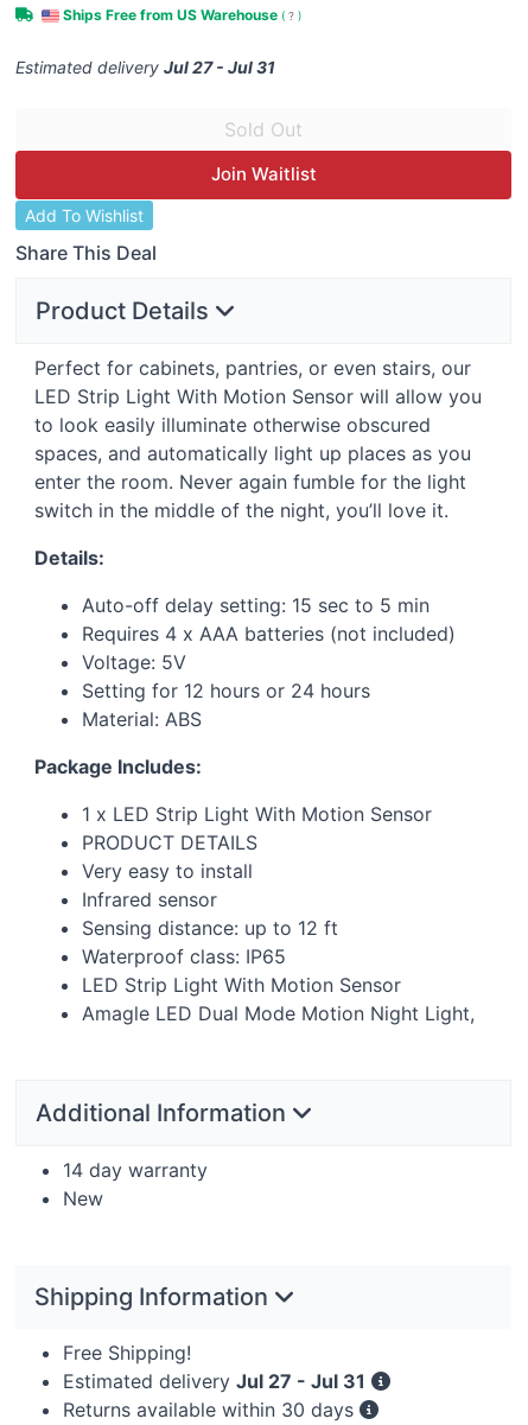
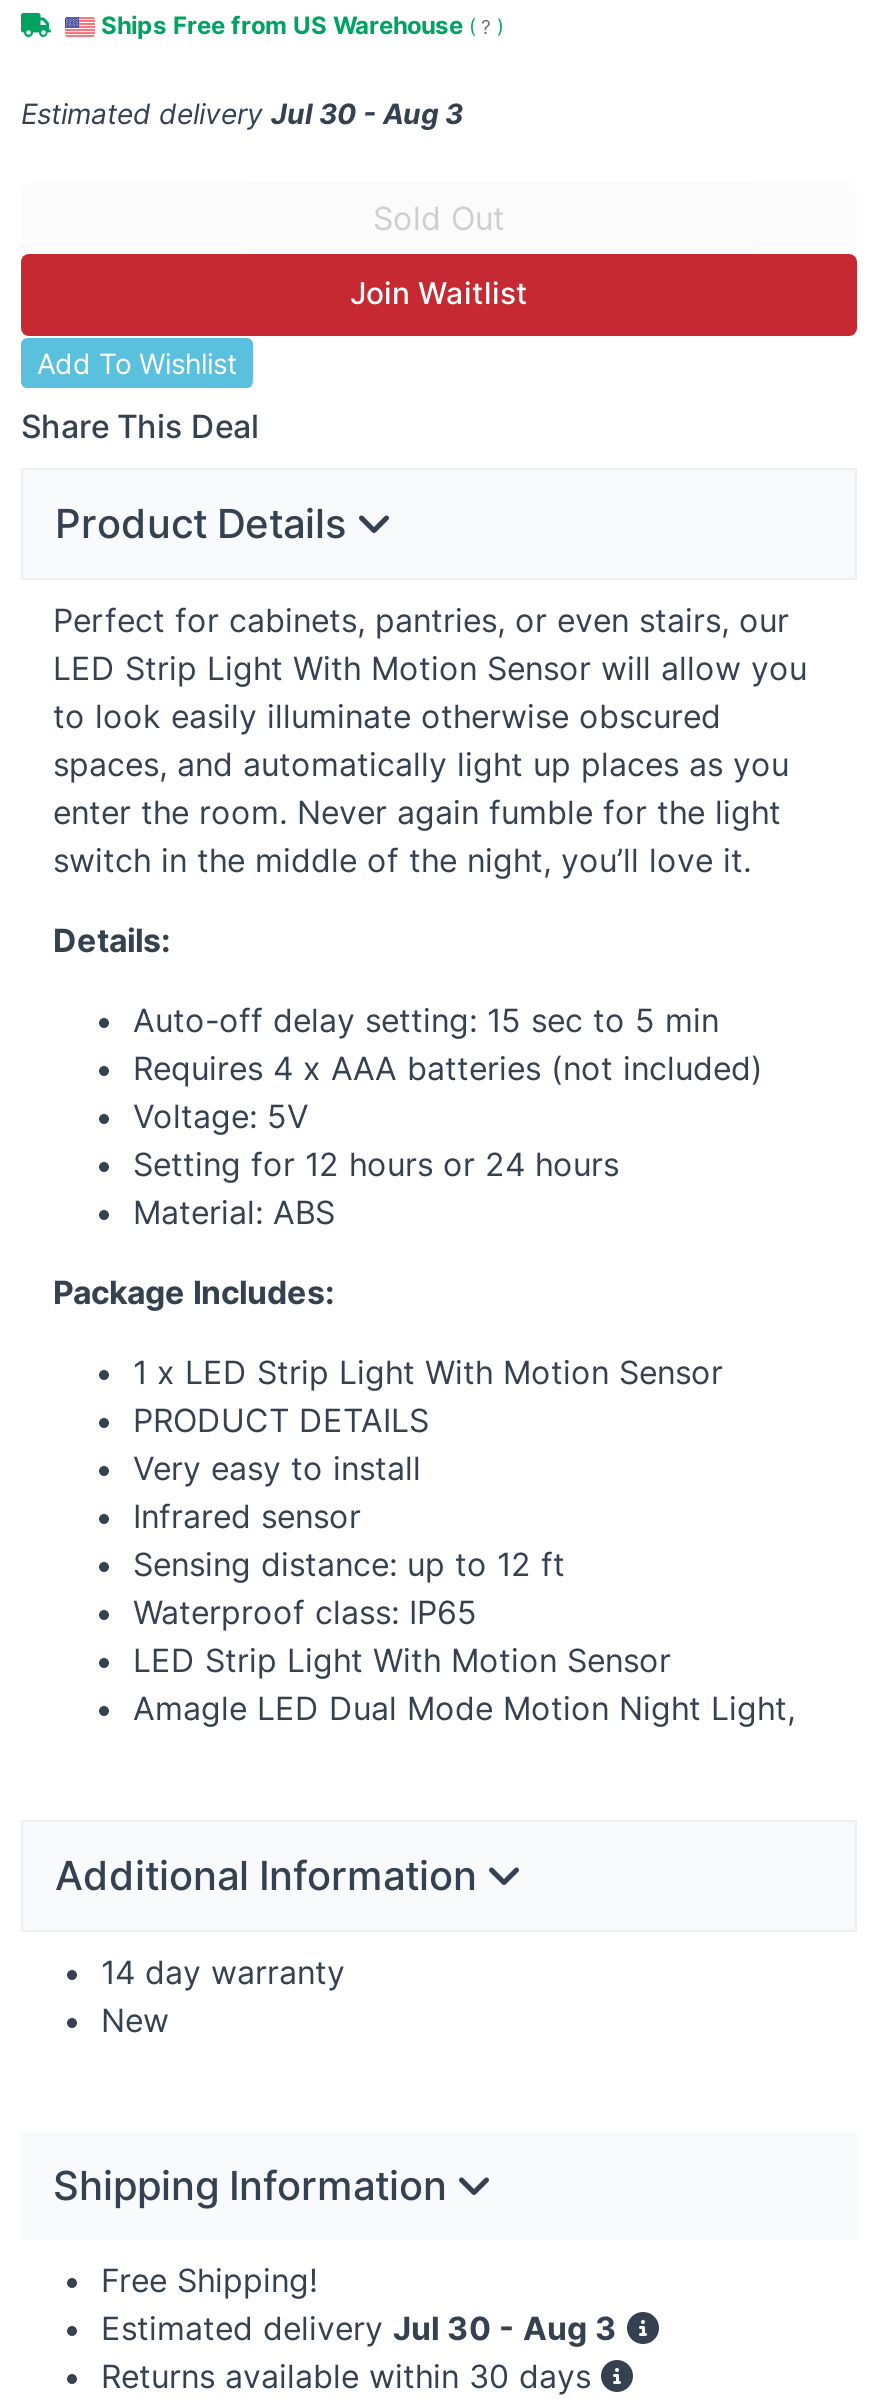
- Estimated delivery Jul 27 - Jul 31
+ Estimated delivery Jul 30 - Aug 3

- Estimated delivery Jul 27 - Jul 31
+ Estimated delivery Jul 30 - Aug 3
